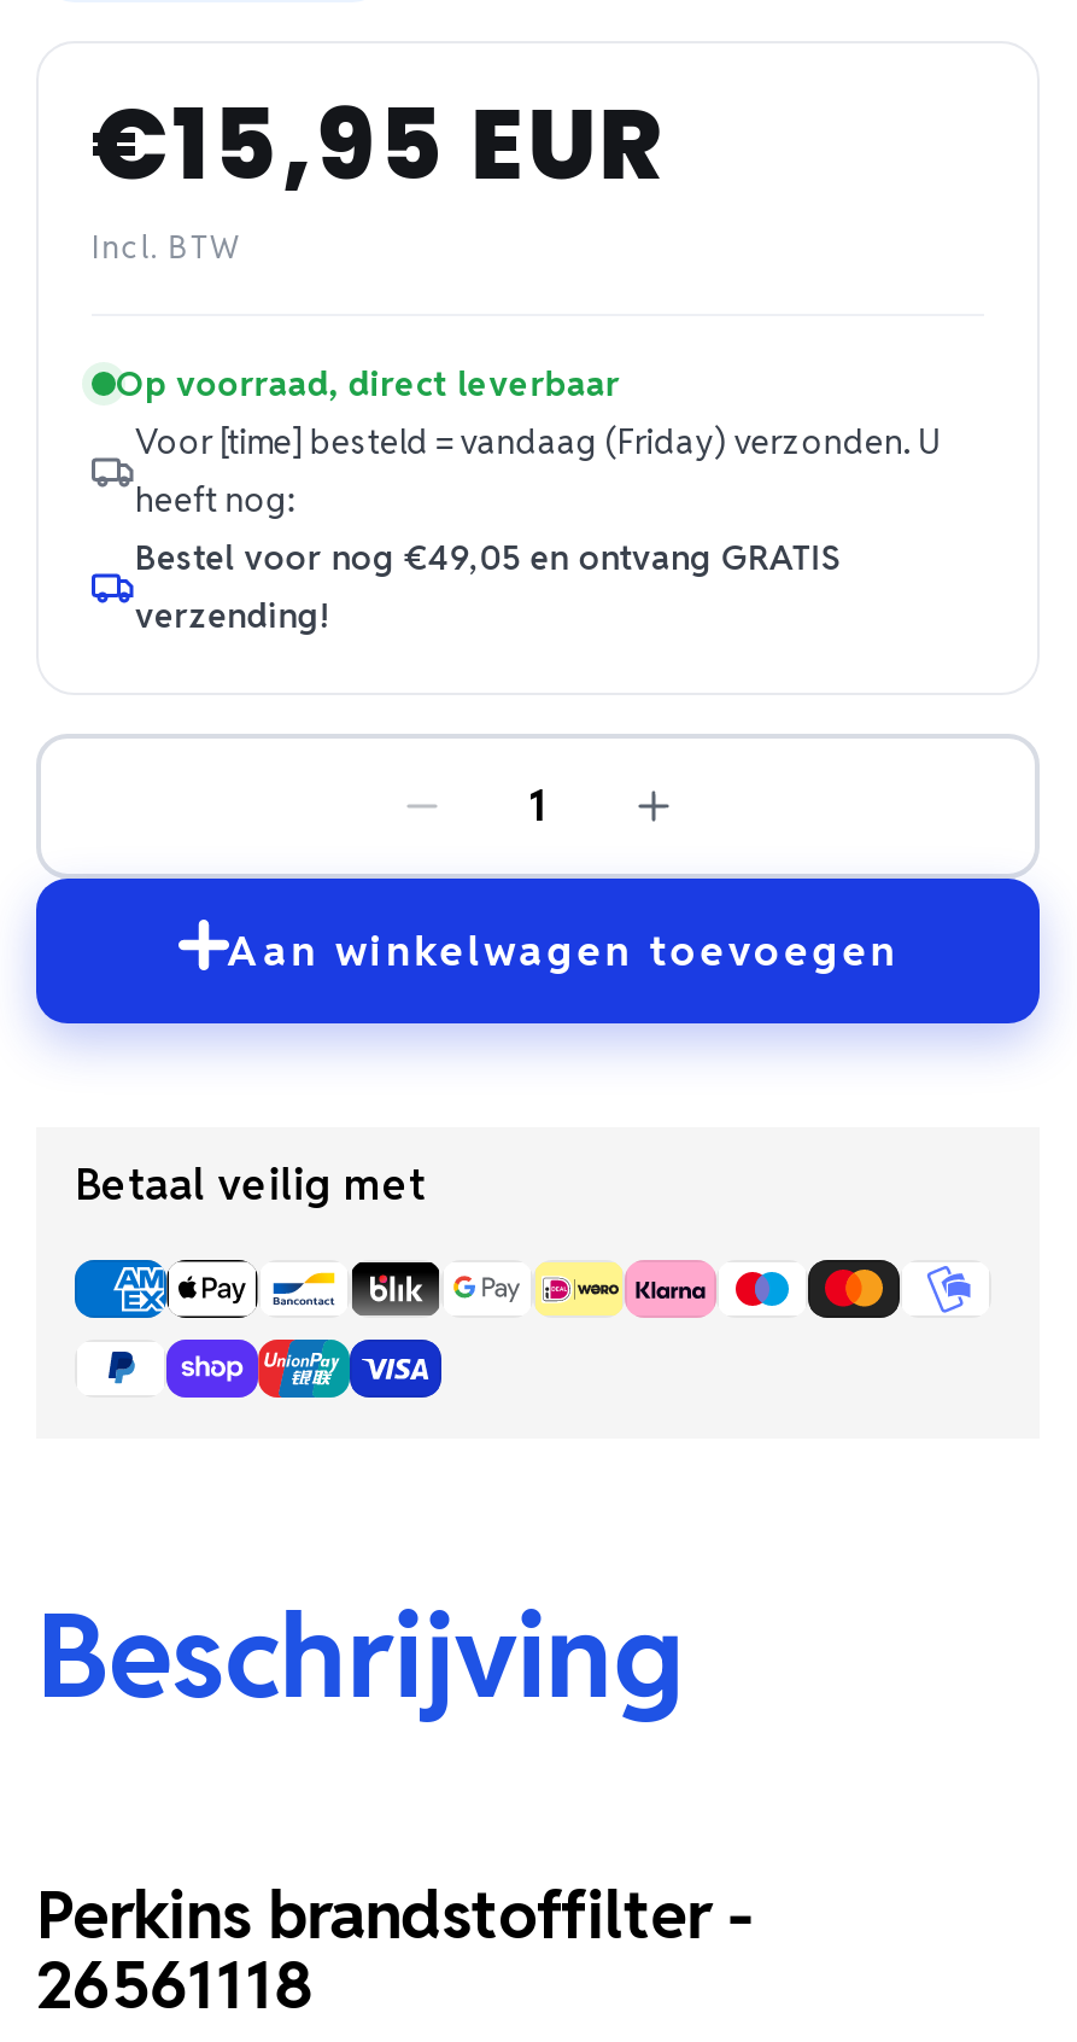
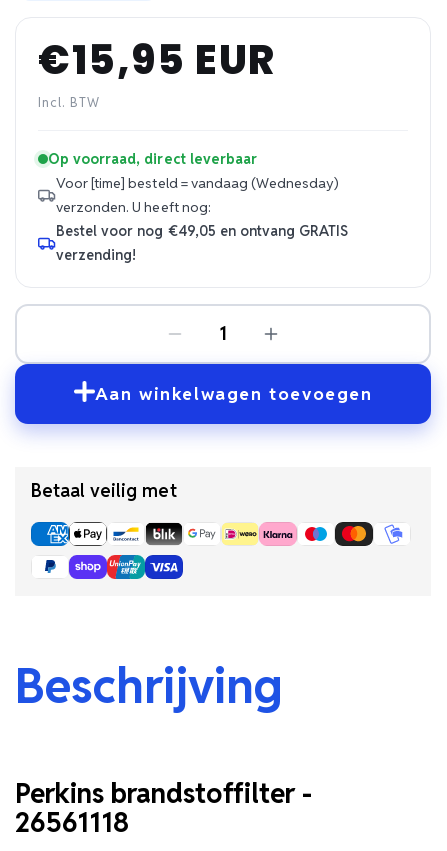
- Voor [time] besteld = vandaag (Friday) verzonden. U
- heeft nog:
+ Voor [time] besteld = vandaag (Wednesday)
+ verzonden. U heeft nog:
